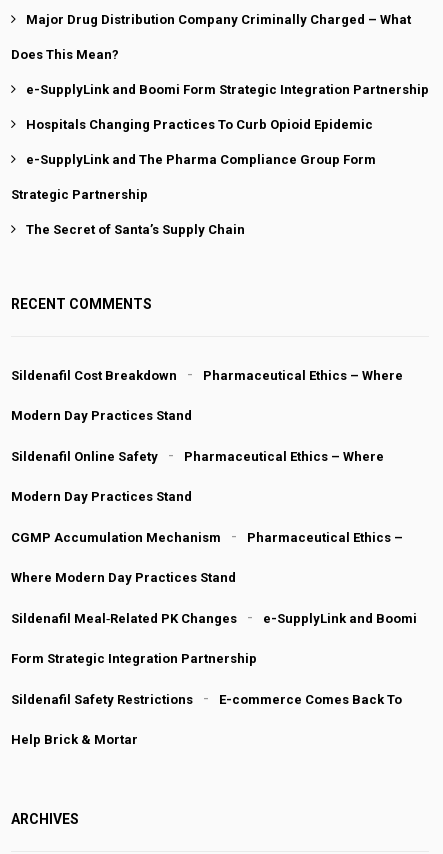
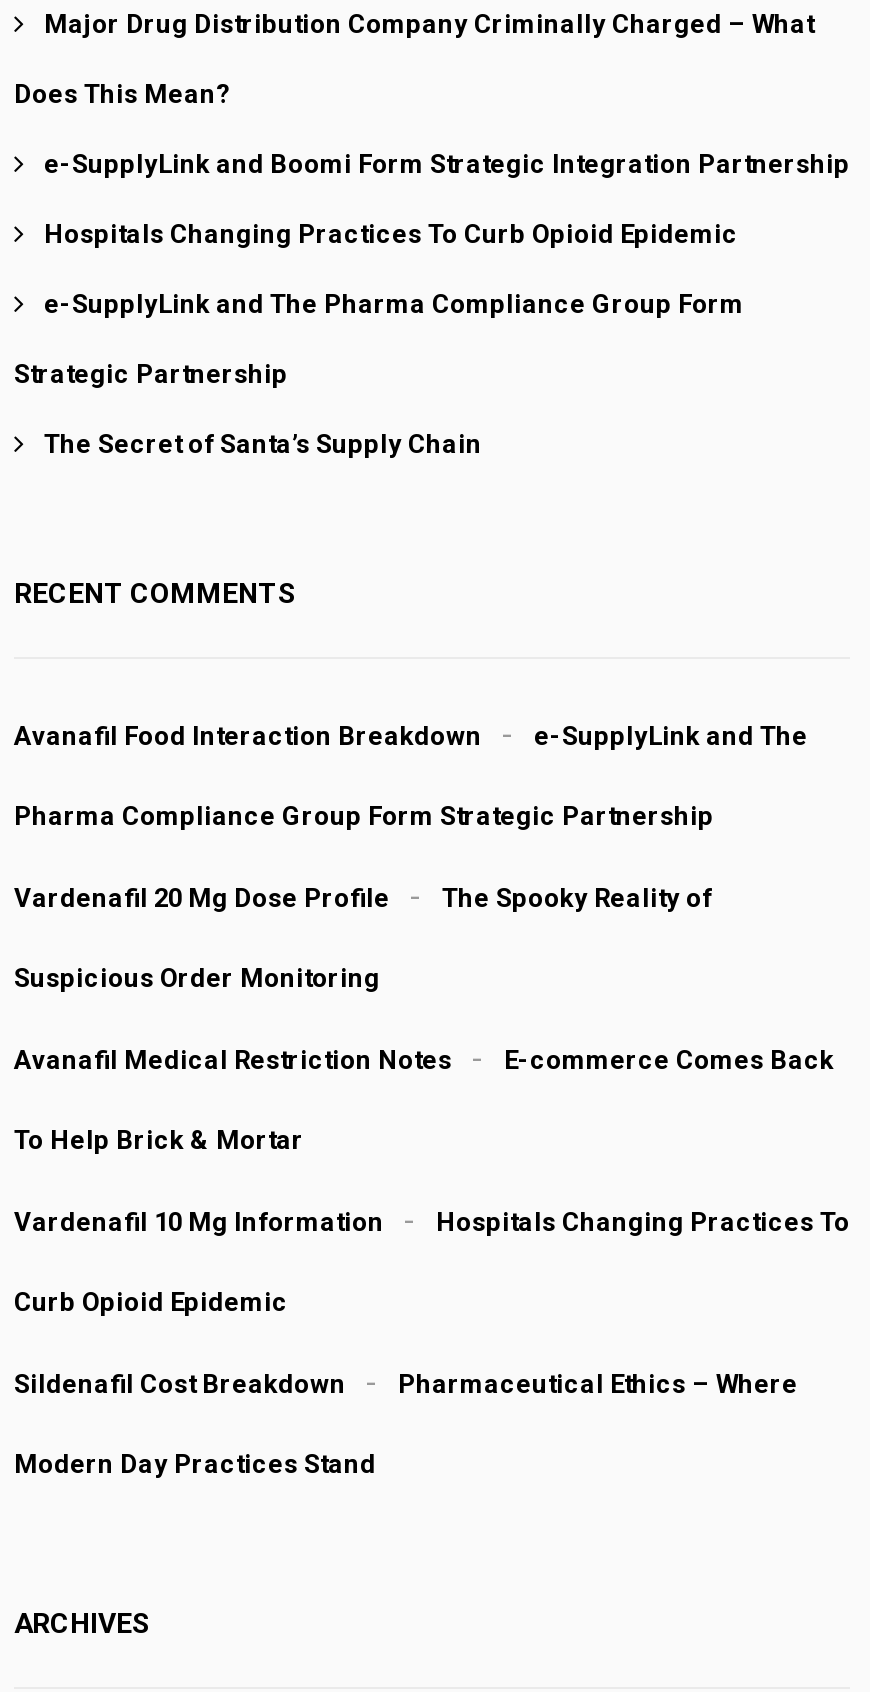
+ Avanafil Food Interaction Breakdown
+ e-SupplyLink and The
+ Pharma Compliance Group Form Strategic Partnership
+ Vardenafil 20 Mg Dose Profile
+ The Spooky Reality of
+ Suspicious Order Monitoring
+ Avanafil Medical Restriction Notes
+ E-commerce Comes Back
+ To Help Brick & Mortar
+ Vardenafil 10 Mg Information
+ Hospitals Changing Practices To
+ Curb Opioid Epidemic

moved down: Sildenafil Cost Breakdown | Pharmaceutical Ethics – Where | Modern Day Practices Stand

- Sildenafil Online Safety
- Pharmaceutical Ethics – Where
- Modern Day Practices Stand
- CGMP Accumulation Mechanism
- Pharmaceutical Ethics –
- Where Modern Day Practices Stand
- Sildenafil Meal‑related PK Changes
- e-SupplyLink and Boomi
- Form Strategic Integration Partnership
- Sildenafil Safety Restrictions
- E-commerce Comes Back To
- Help Brick & Mortar
